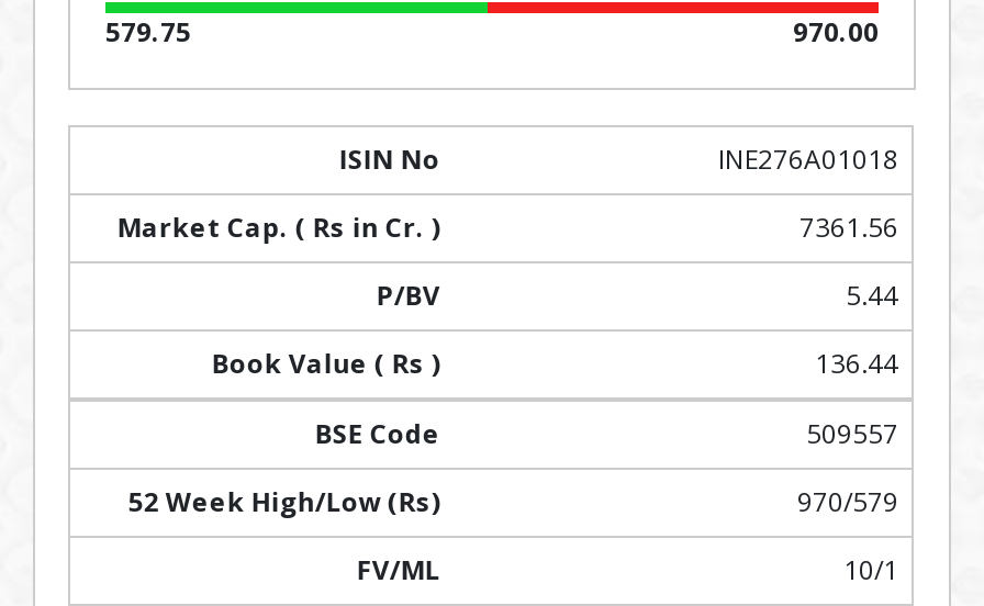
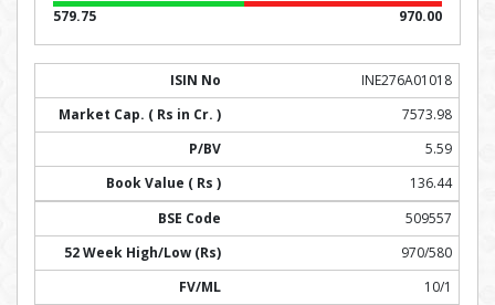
- 7361.56
+ 7573.98

- 5.44
+ 5.59

- 970/579
+ 970/580
